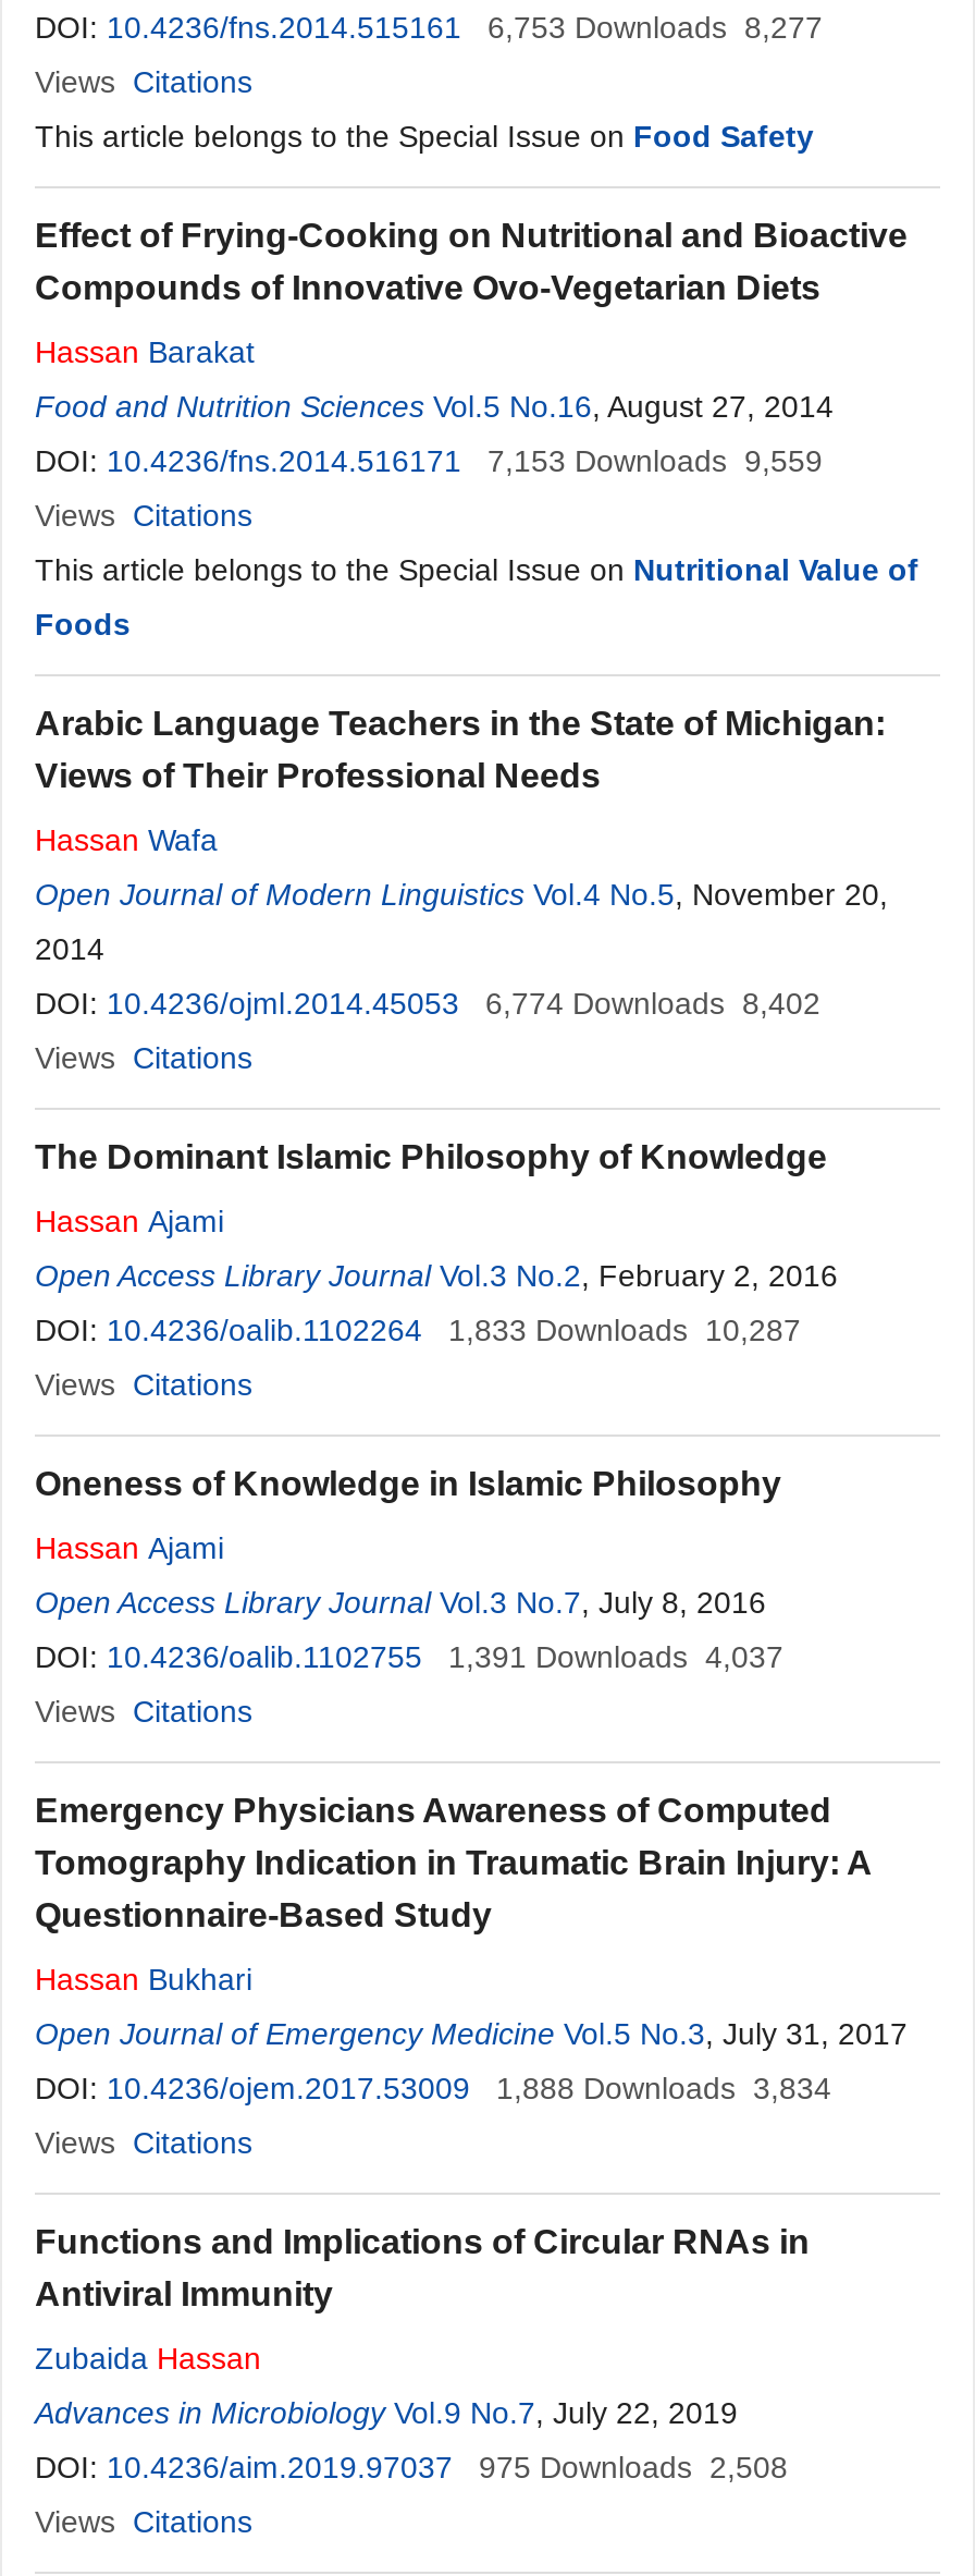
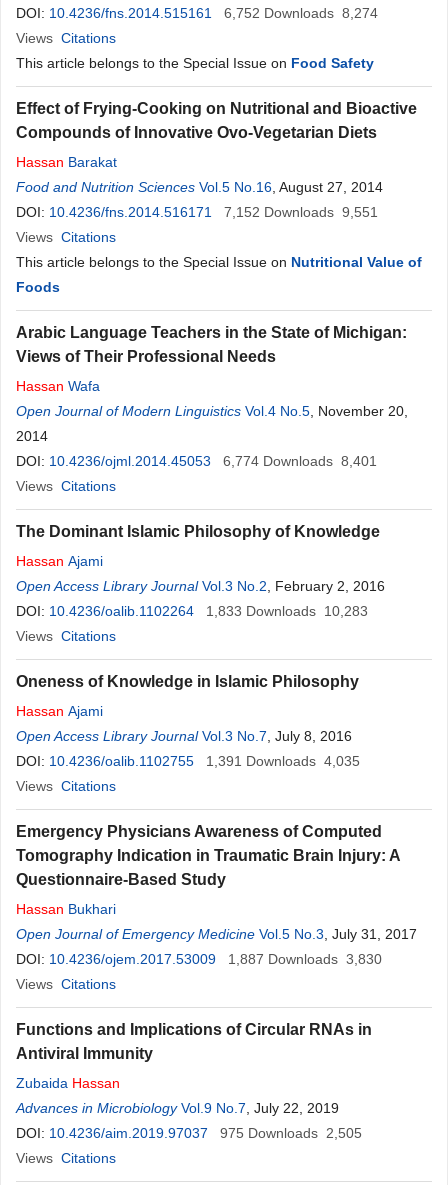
- DOI: 10.4236/fns.2014.515161 6,753 Downloads 8,277
+ DOI: 10.4236/fns.2014.515161 6,752 Downloads 8,274

- DOI: 10.4236/fns.2014.516171 7,153 Downloads 9,559
+ DOI: 10.4236/fns.2014.516171 7,152 Downloads 9,551

- DOI: 10.4236/ojml.2014.45053 6,774 Downloads 8,402
+ DOI: 10.4236/ojml.2014.45053 6,774 Downloads 8,401

- DOI: 10.4236/oalib.1102264 1,833 Downloads 10,287
+ DOI: 10.4236/oalib.1102264 1,833 Downloads 10,283

- DOI: 10.4236/oalib.1102755 1,391 Downloads 4,037
+ DOI: 10.4236/oalib.1102755 1,391 Downloads 4,035

- DOI: 10.4236/ojem.2017.53009 1,888 Downloads 3,834
+ DOI: 10.4236/ojem.2017.53009 1,887 Downloads 3,830

- DOI: 10.4236/aim.2019.97037 975 Downloads 2,508
+ DOI: 10.4236/aim.2019.97037 975 Downloads 2,505
